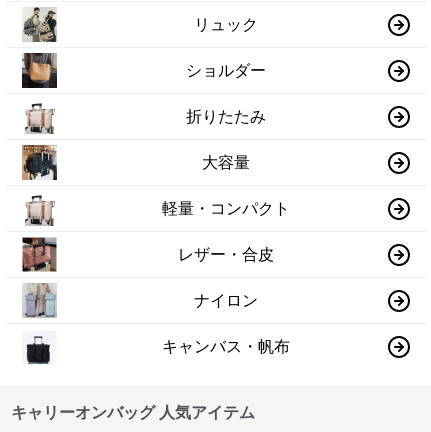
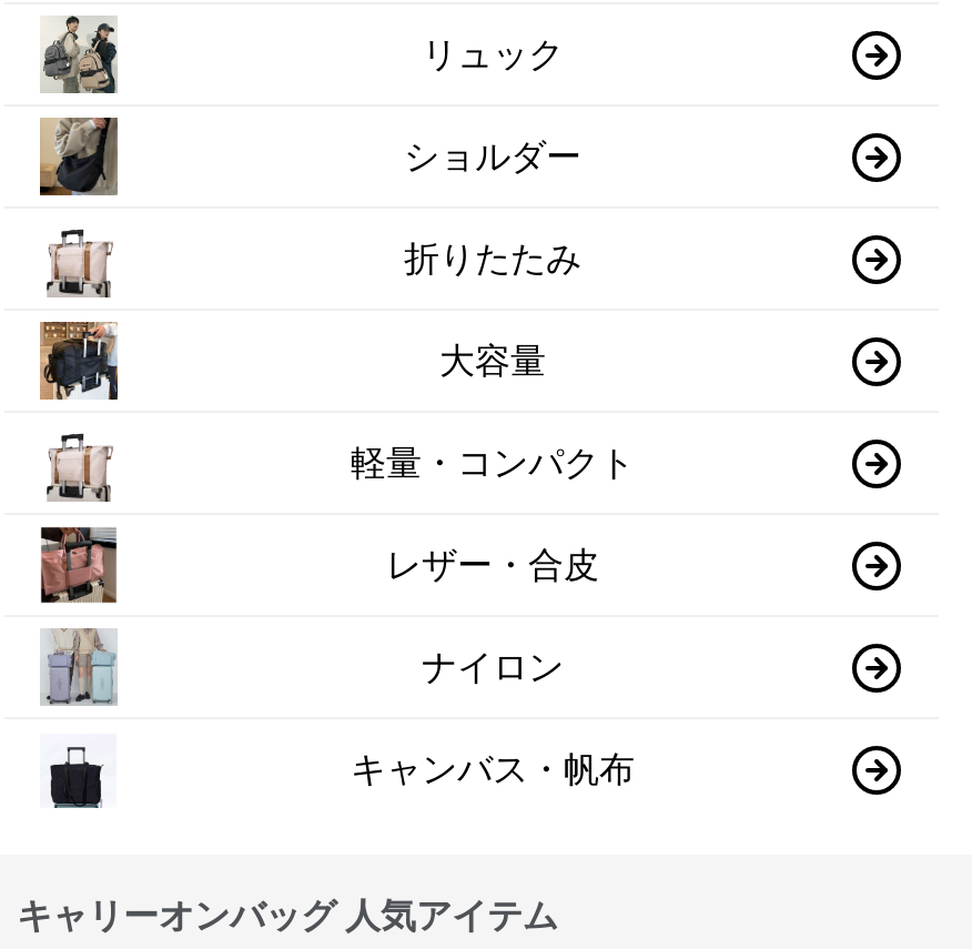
- [image]
+ [image]
